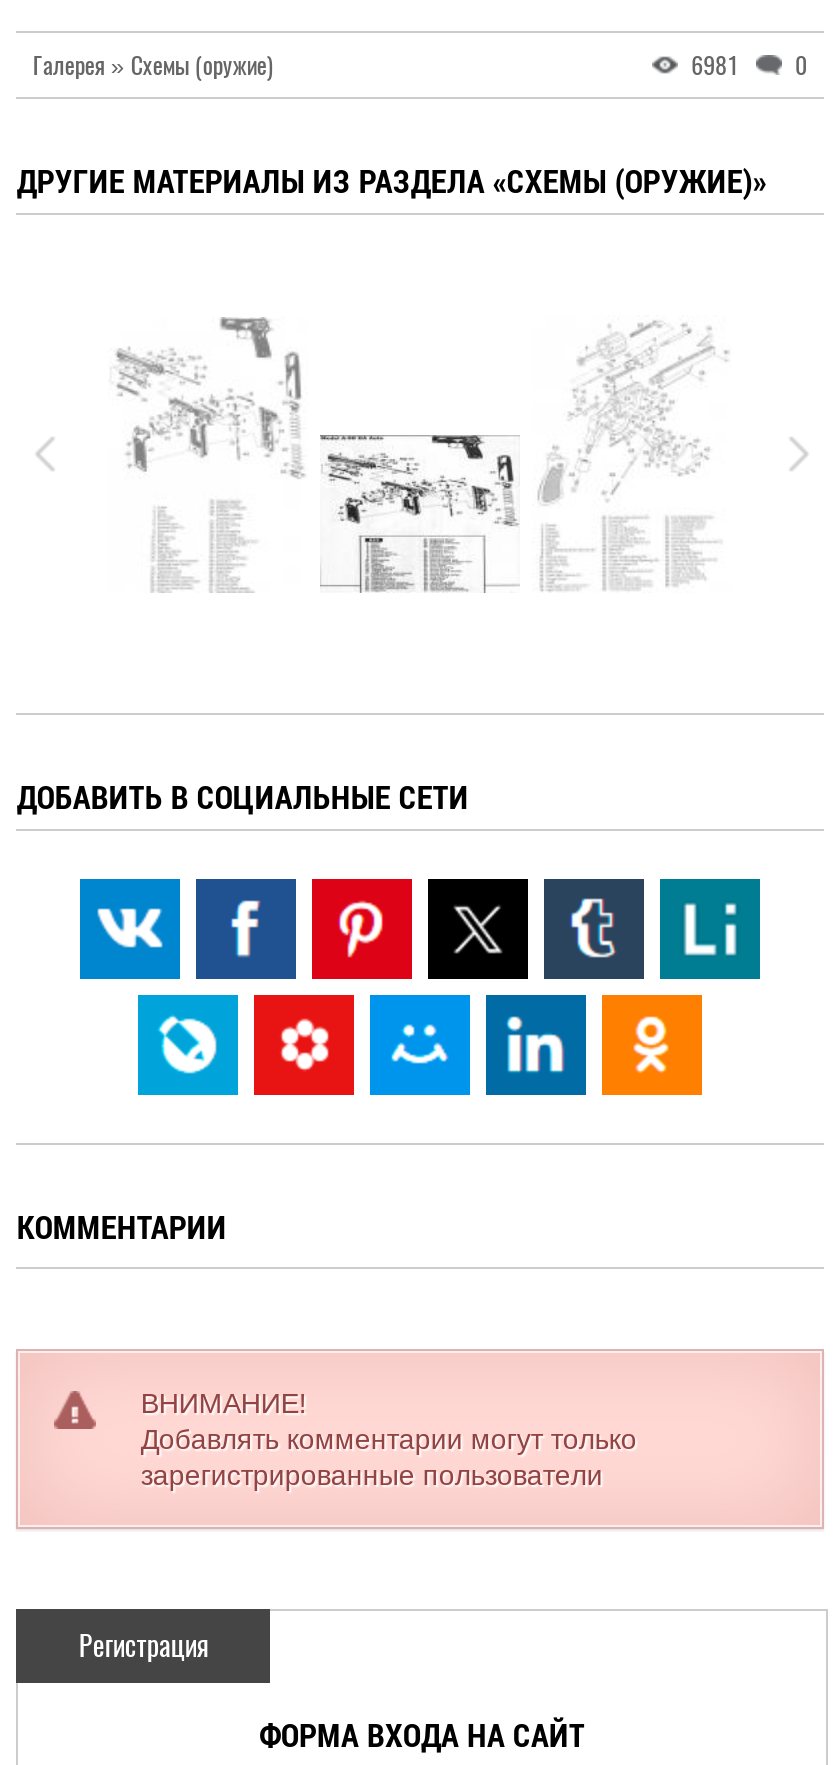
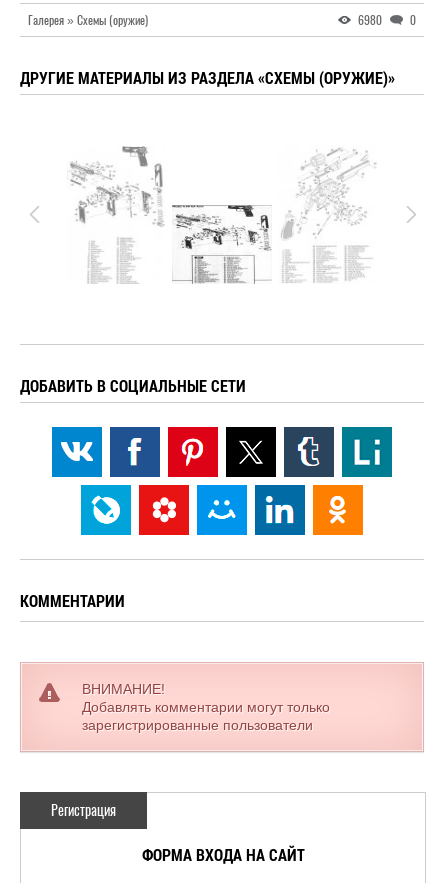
- 6981 0
+ 6980 0
